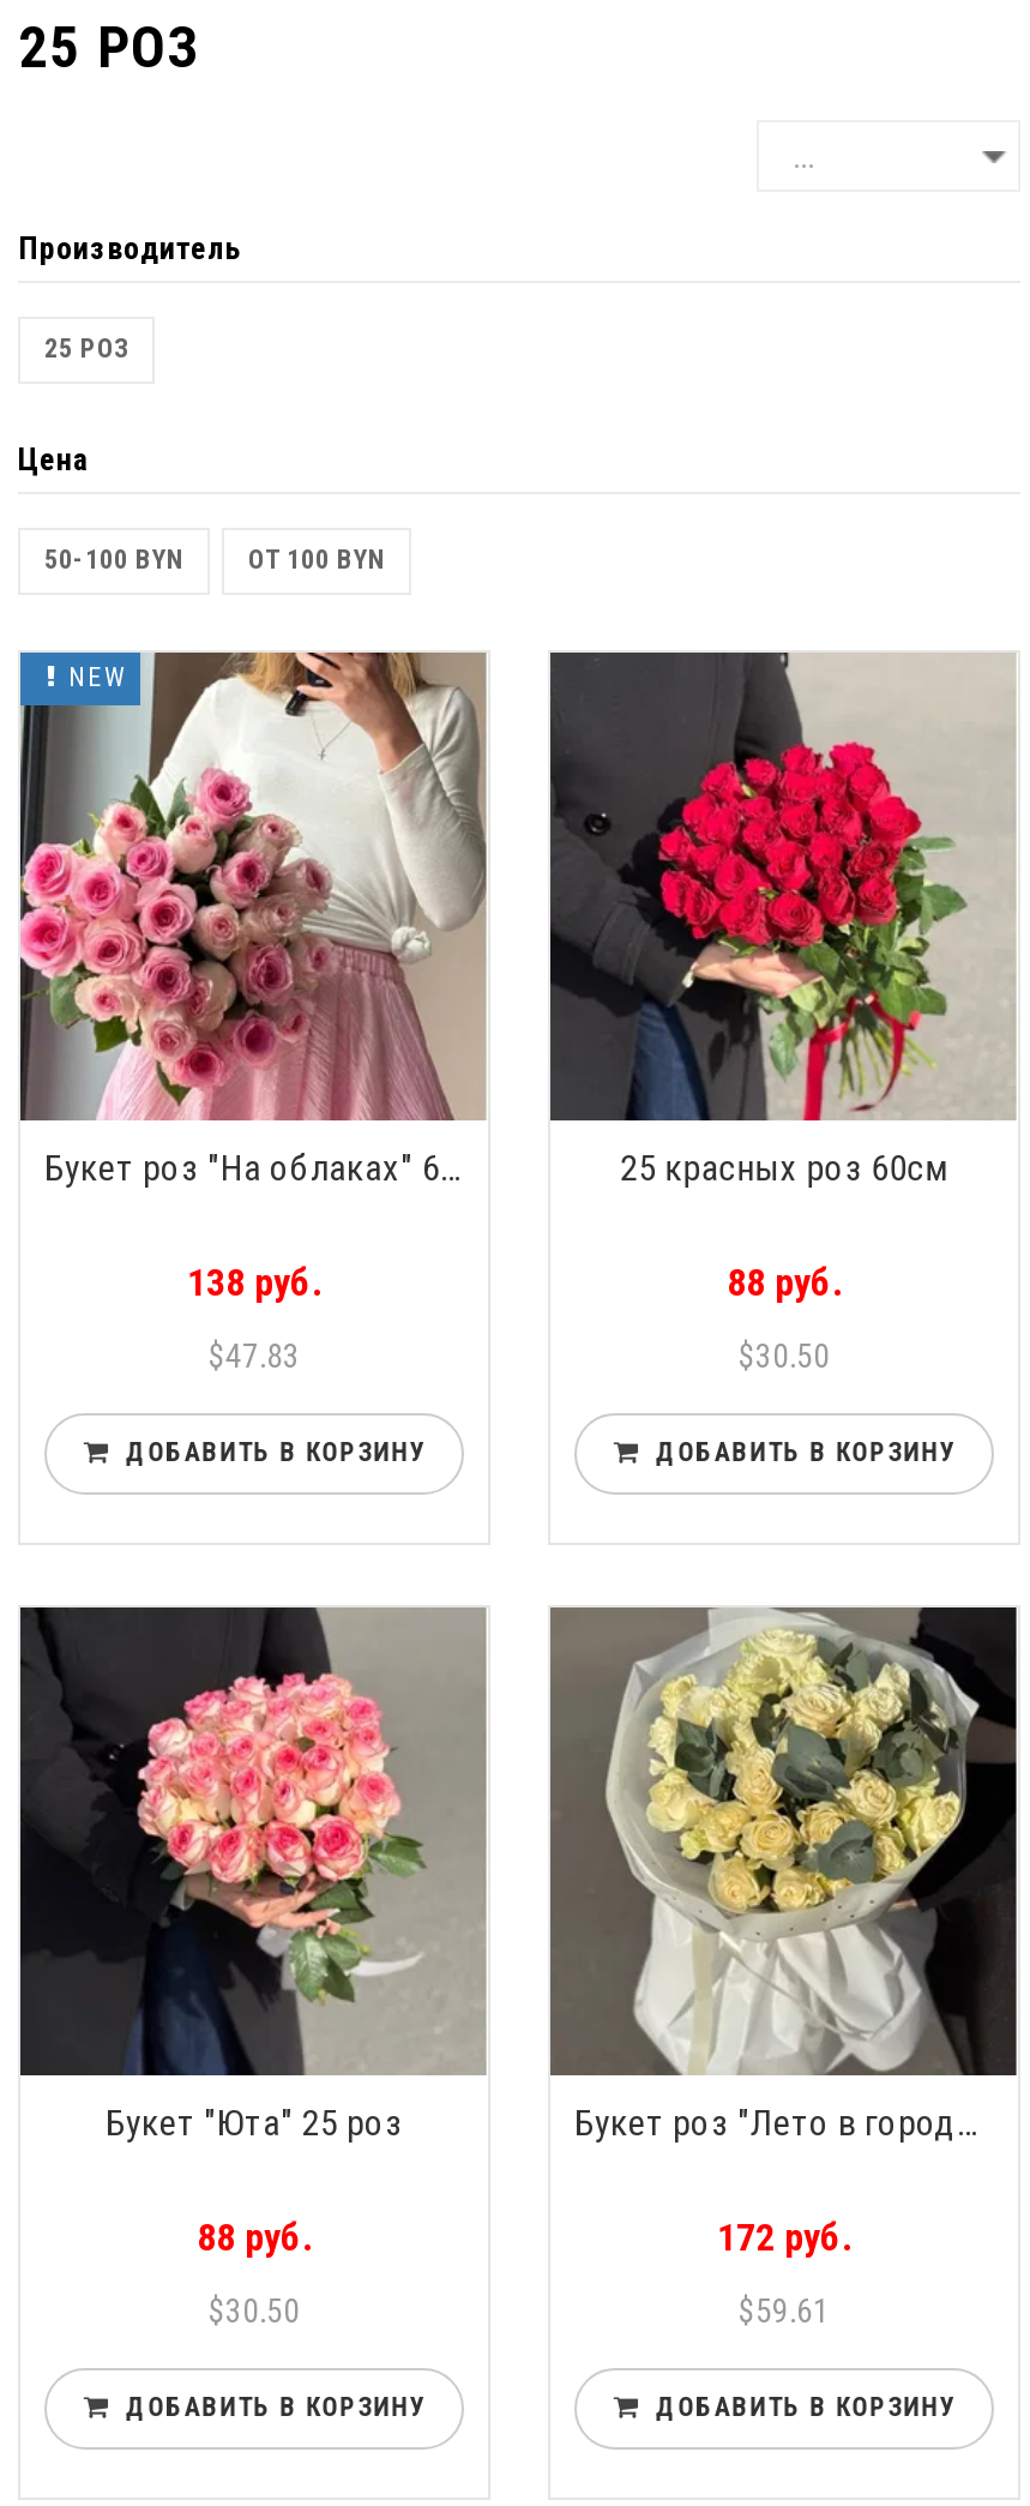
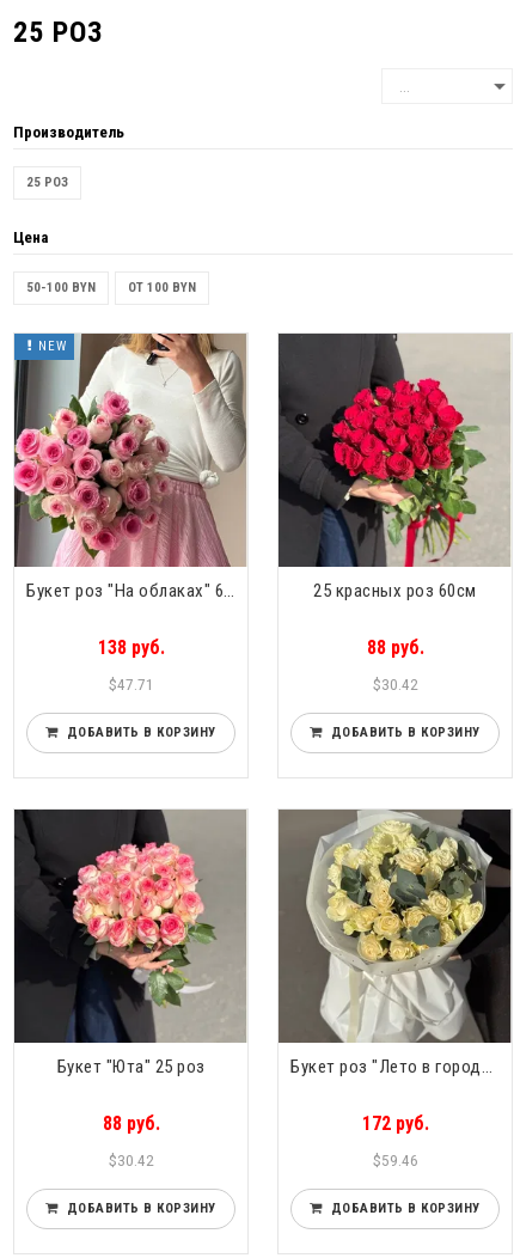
- $47.83
+ $47.71

- $30.50
+ $30.42

- $30.50
+ $30.42

- $59.61
+ $59.46
